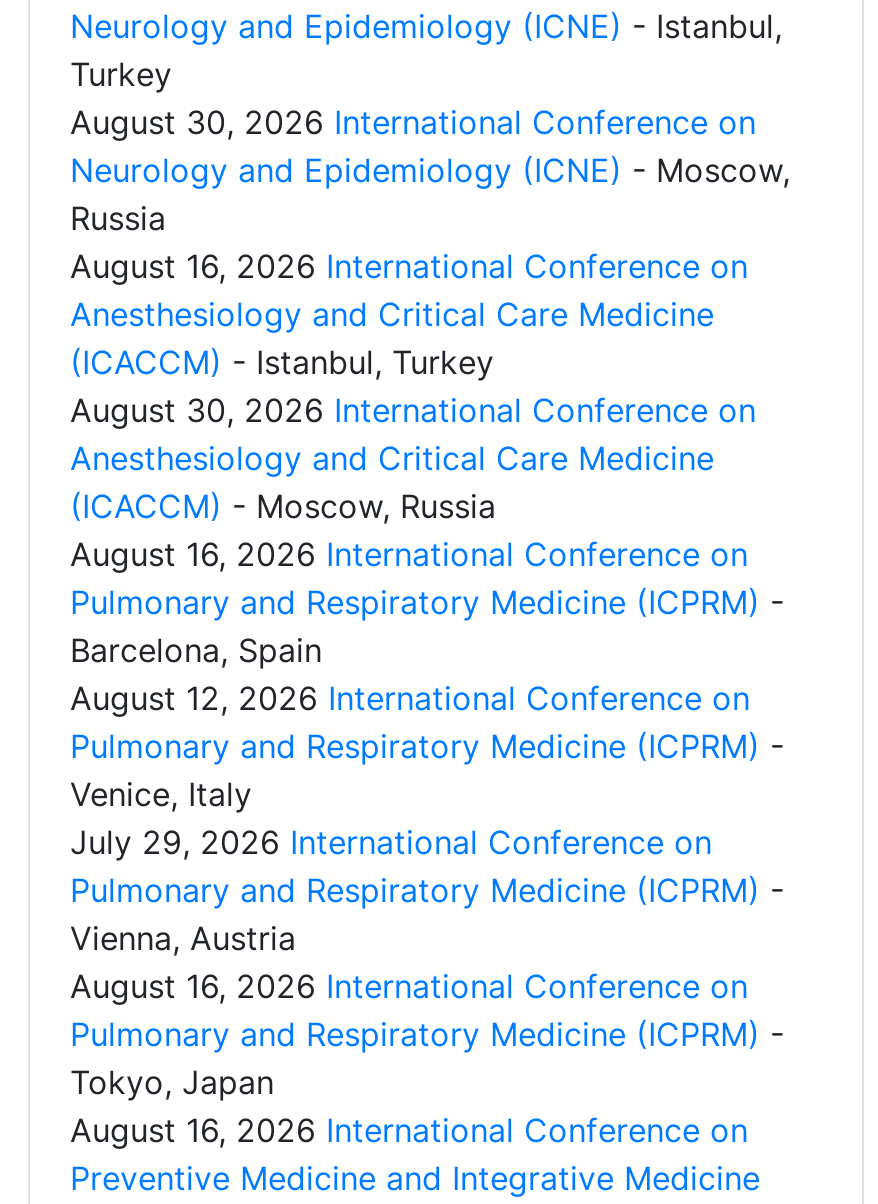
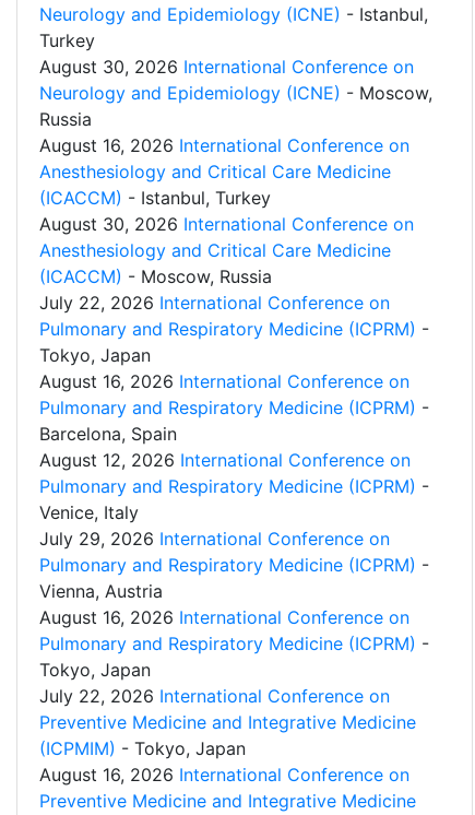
+ July 22, 2026 International Conference on
+ Pulmonary and Respiratory Medicine (ICPRM) -
+ Tokyo, Japan

+ July 22, 2026 International Conference on
+ Preventive Medicine and Integrative Medicine
+ (ICPMIM) - Tokyo, Japan
